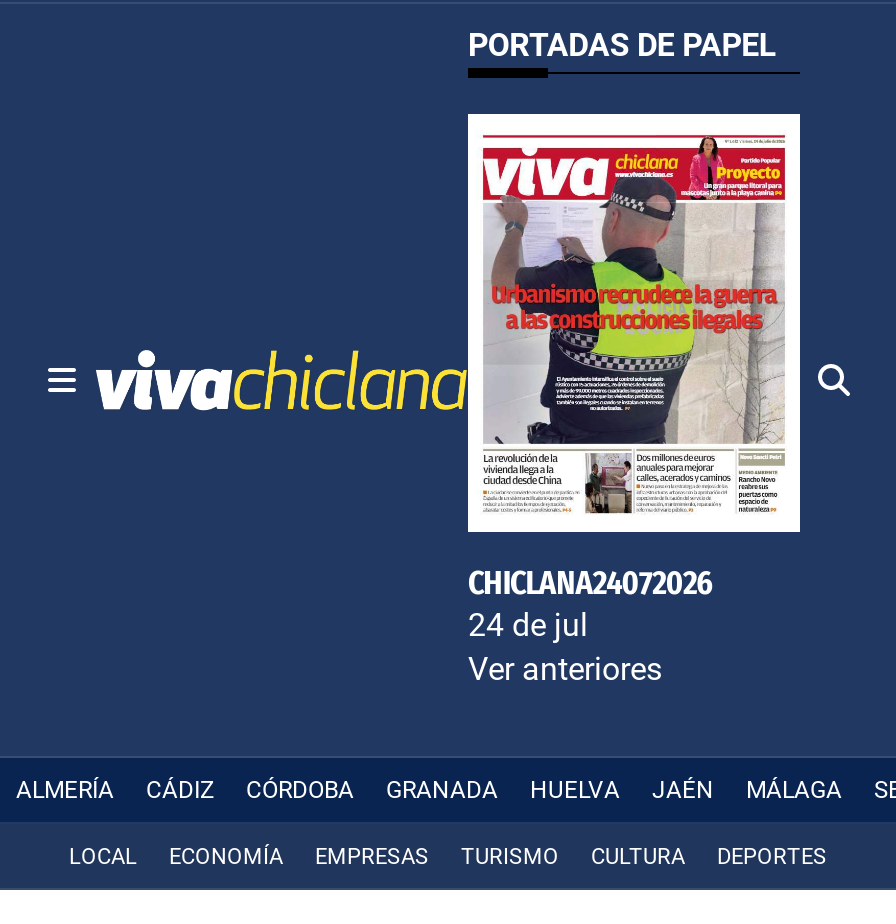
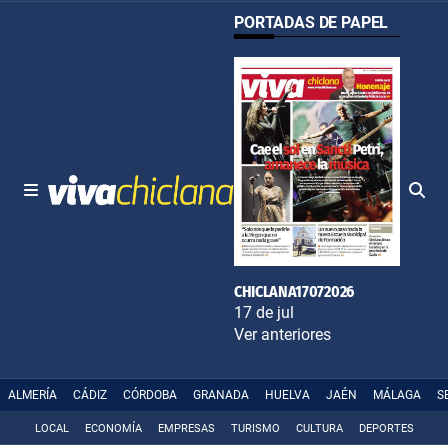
- [image]
- CHICLANA24072026
- 24 de jul
+ [image]
+ CHICLANA17072026
+ 17 de jul
